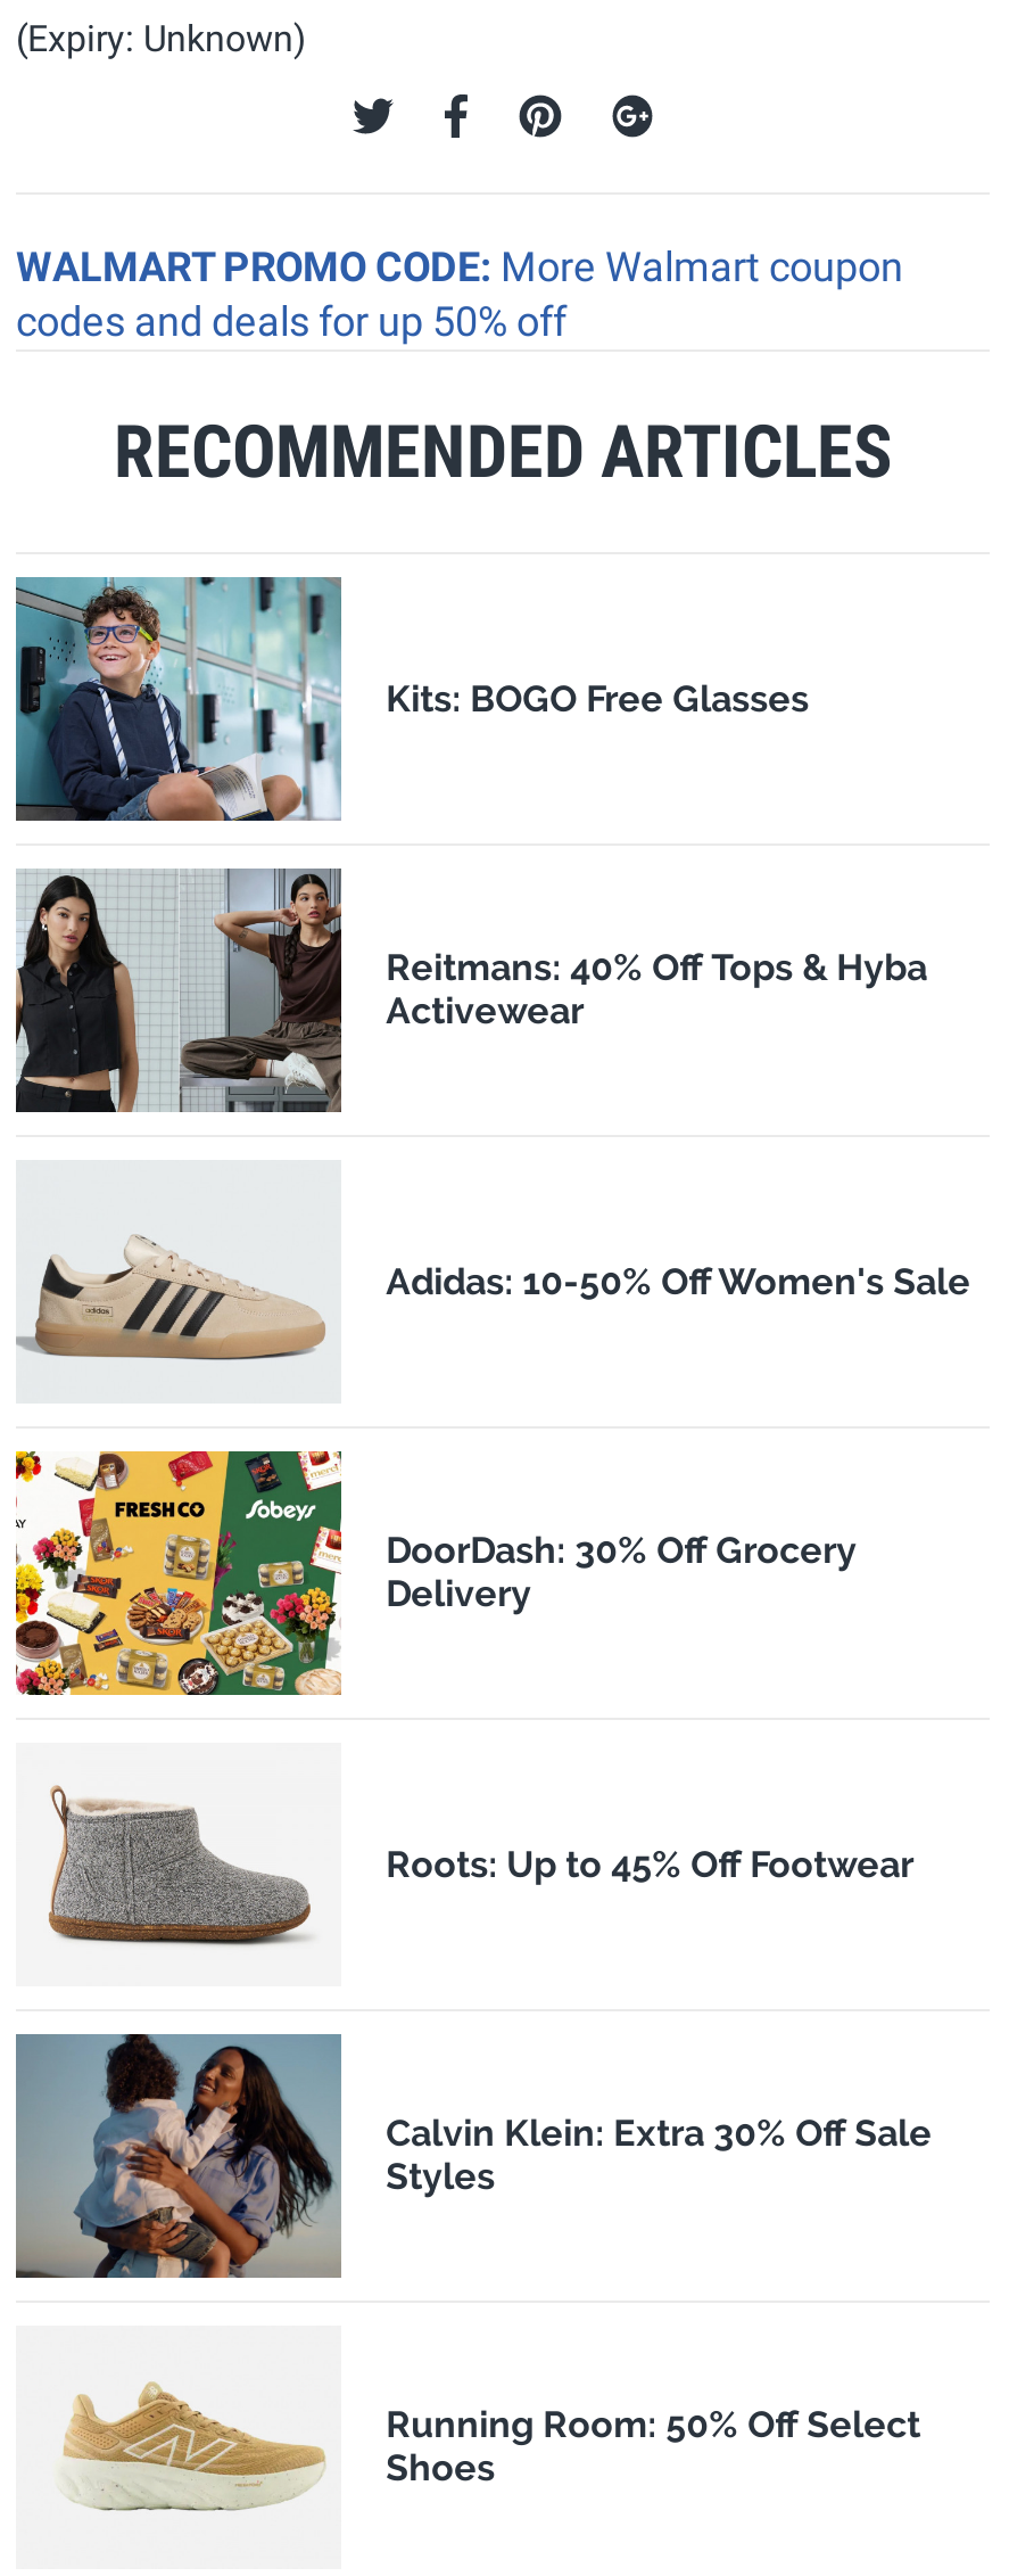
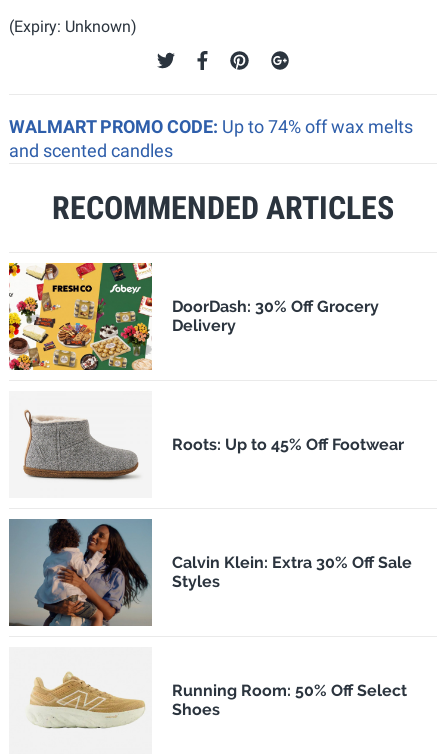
- WALMART PROMO CODE: More Walmart coupon
- codes and deals for up 50% off
+ WALMART PROMO CODE: Up to 74% off wax melts
+ and scented candles

- [image]
- Kits: BOGO Free Glasses

- [image]
- Reitmans: 40% Off Tops & Hyba
- Activewear

- [image]
- Adidas: 10-50% Off Women's Sale
